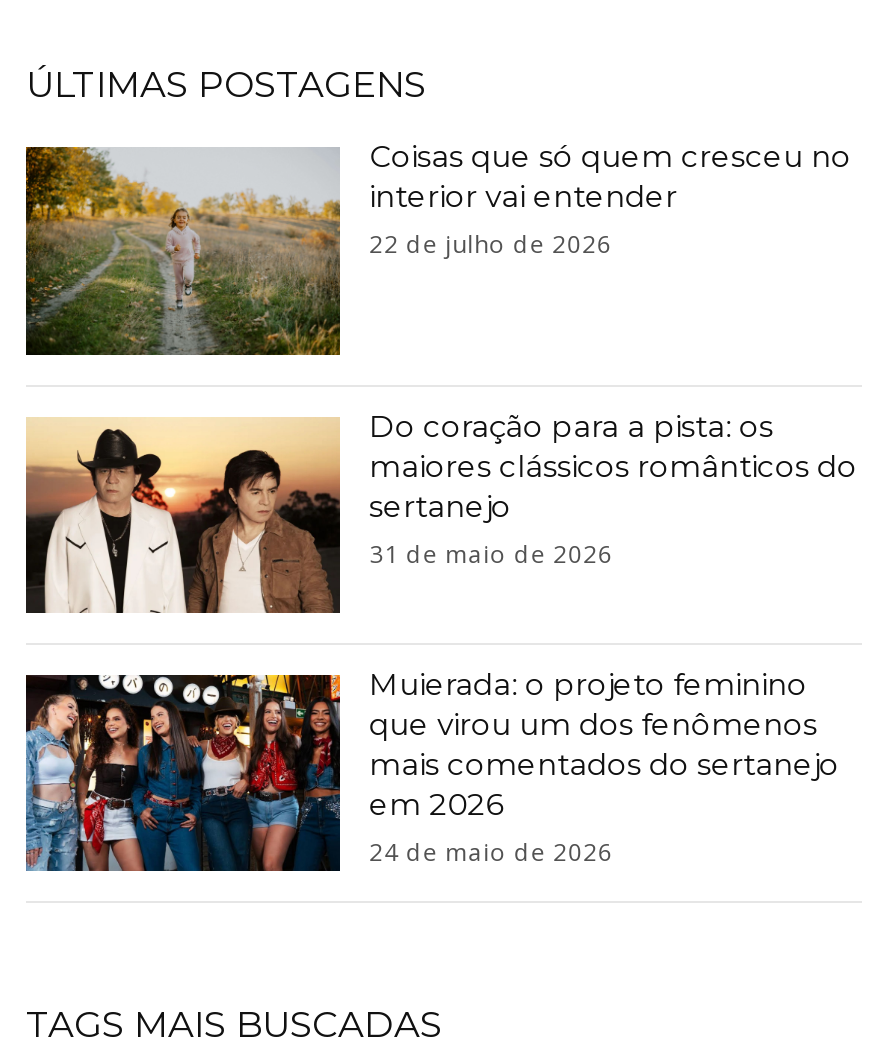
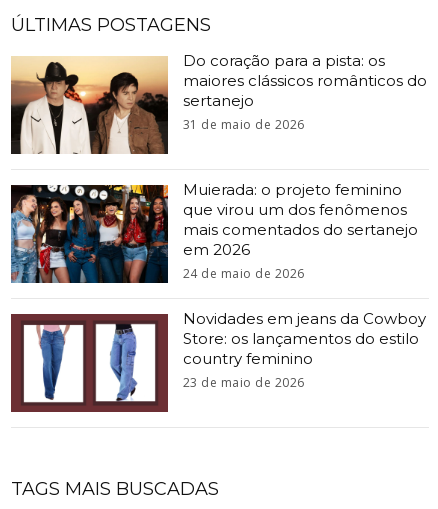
- [image]
- Coisas que só quem cresceu no
- interior vai entender
- 22 de julho de 2026

moved up: [image] | Do coração para a pista: os | maiores clássicos românticos do | ... | em 2026 | 24 de maio de 2026

+ [image]
+ Novidades em jeans da Cowboy
+ Store: os lançamentos do estilo
+ country feminino
+ 23 de maio de 2026
